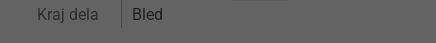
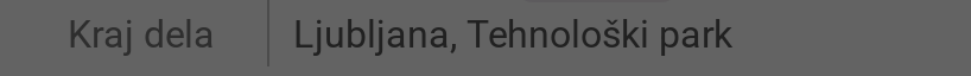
- Bled
+ Ljubljana, Tehnološki park
